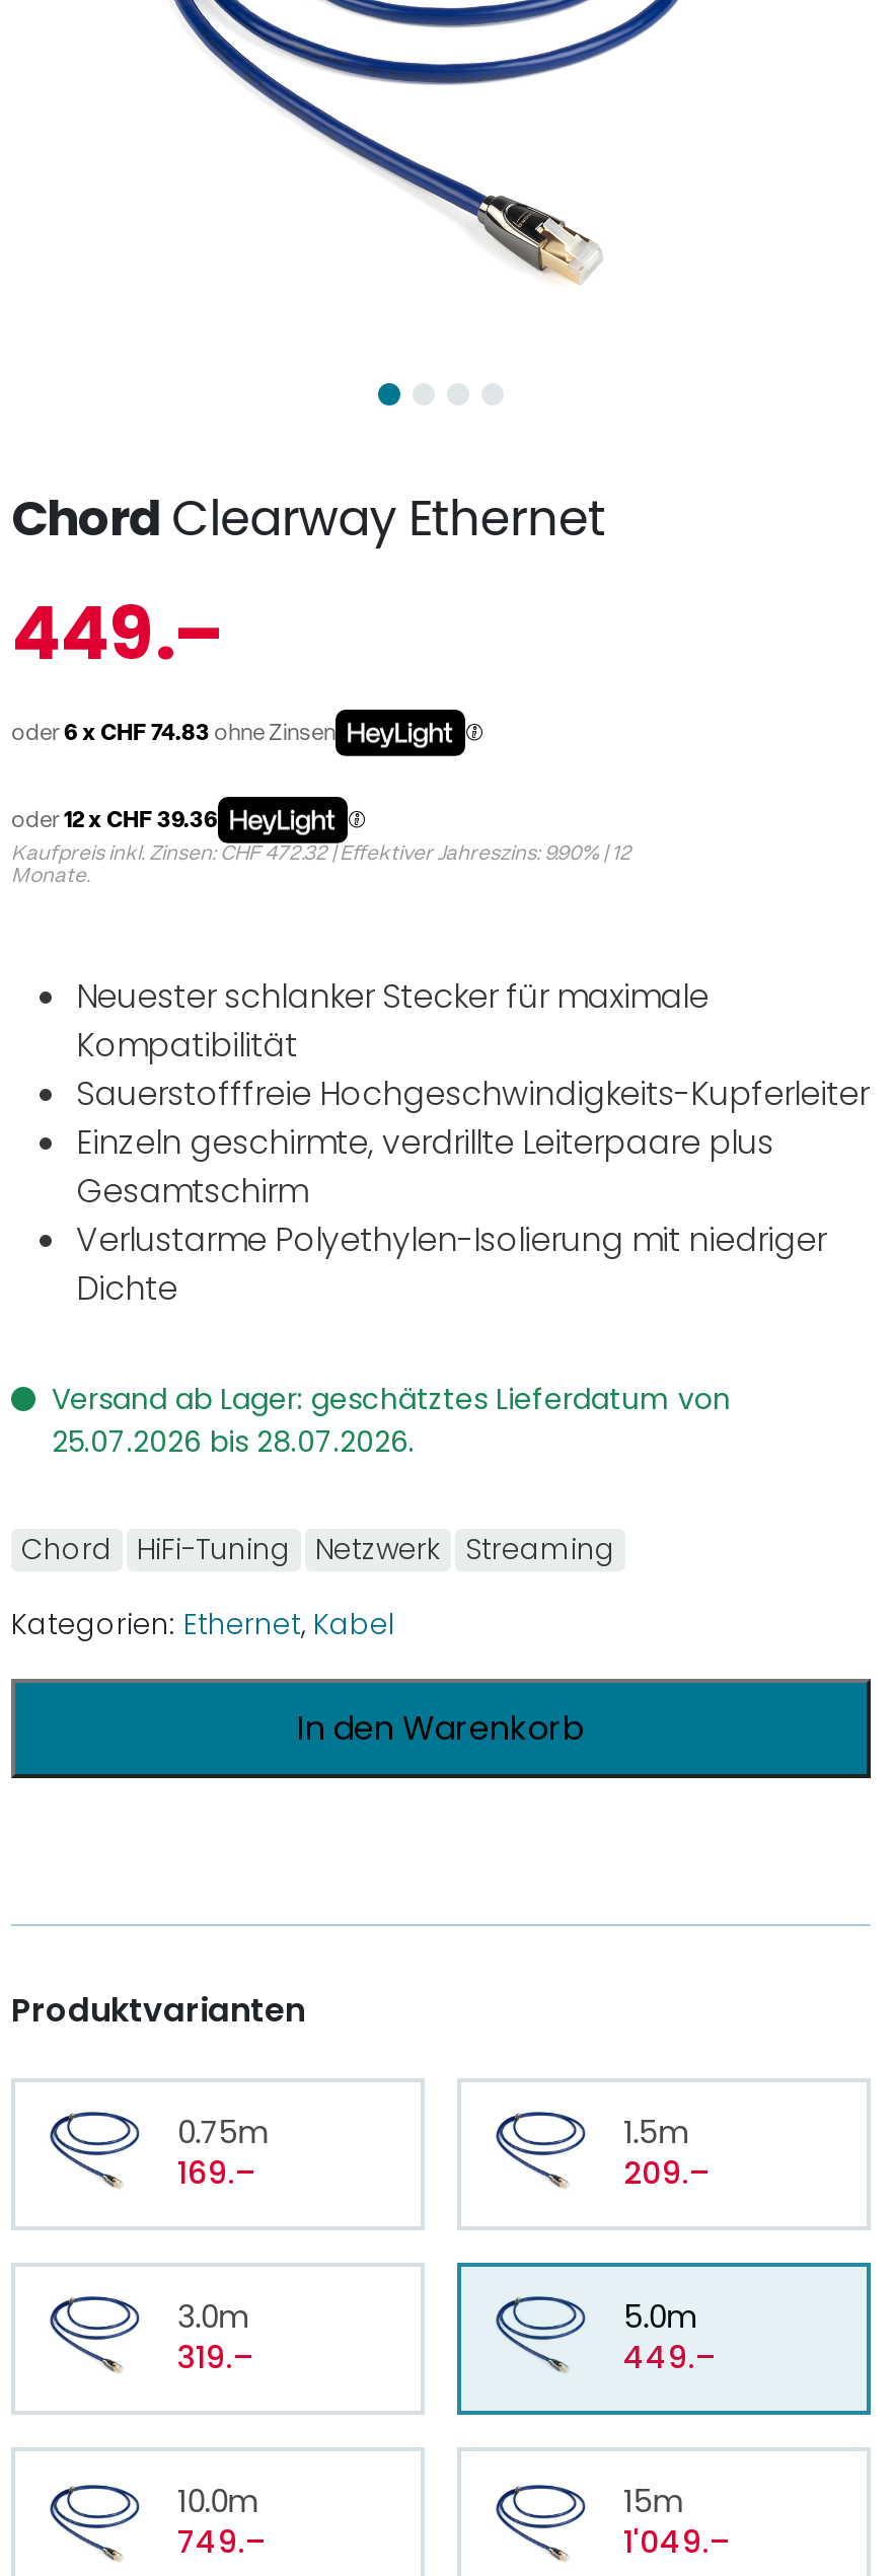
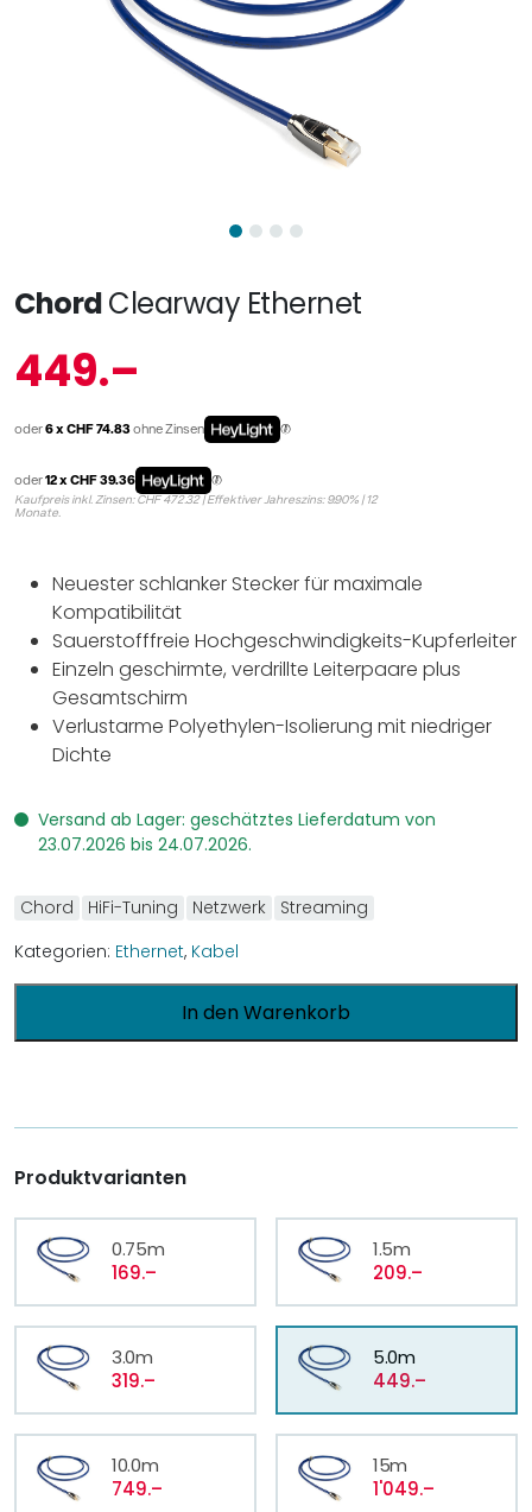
- 25.07.2026 bis 28.07.2026.
+ 23.07.2026 bis 24.07.2026.
